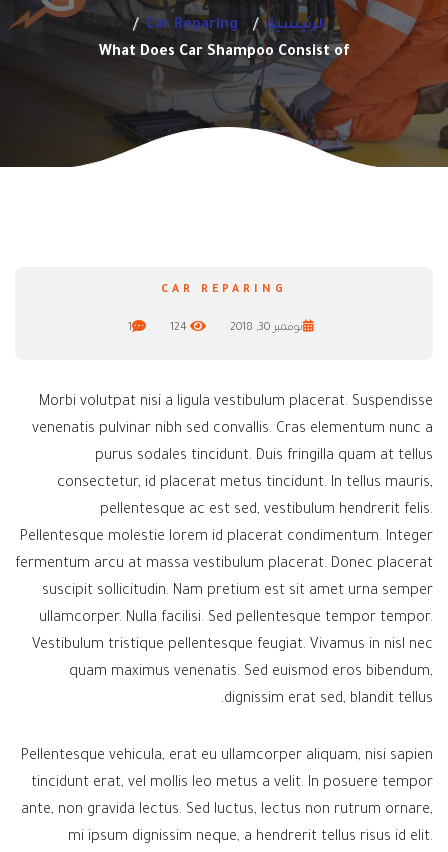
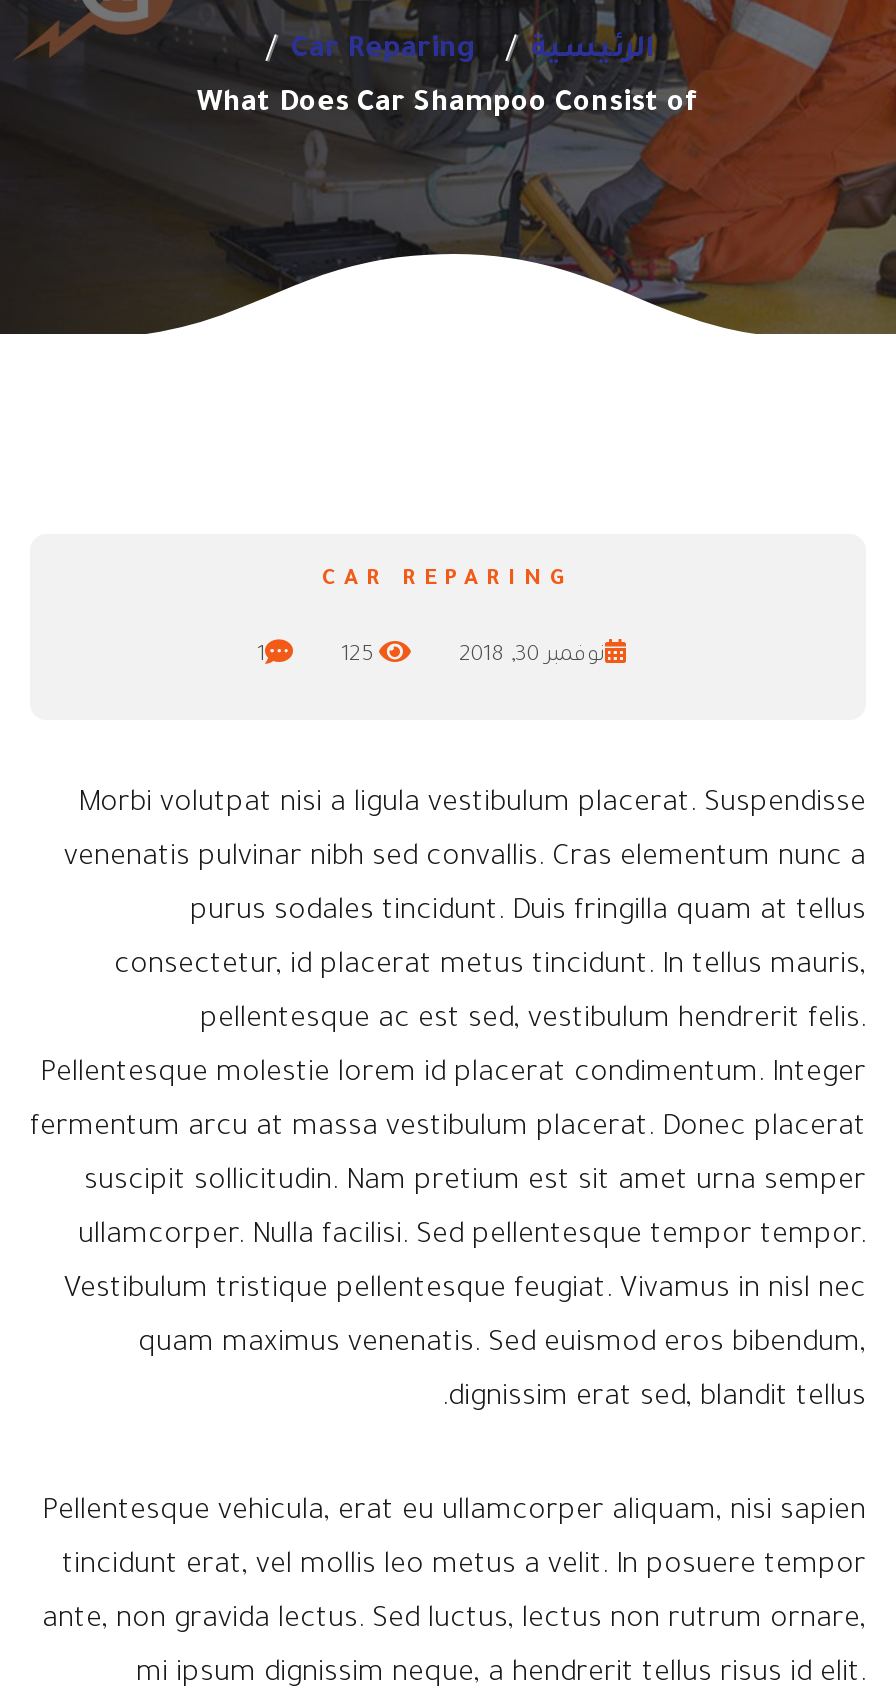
- 124
+ 125
